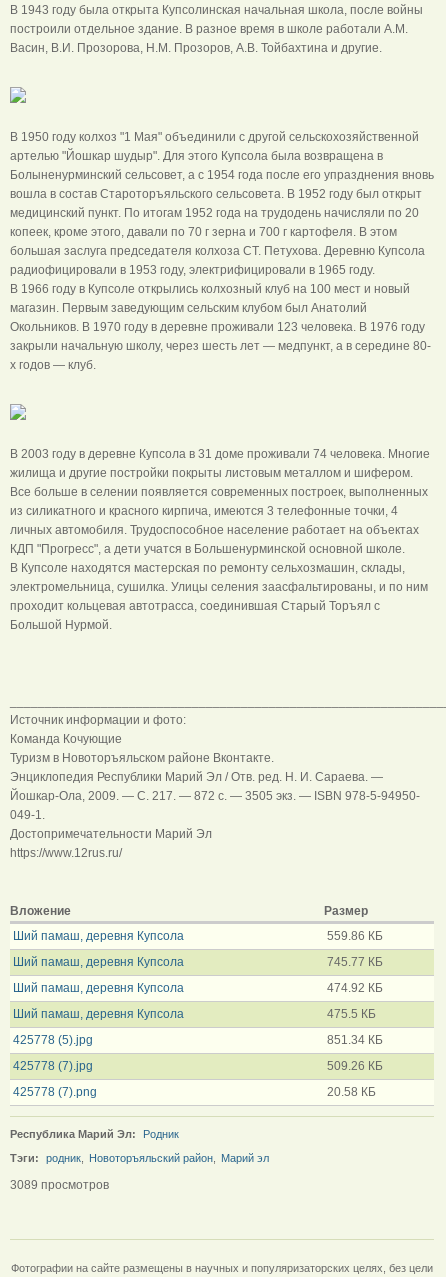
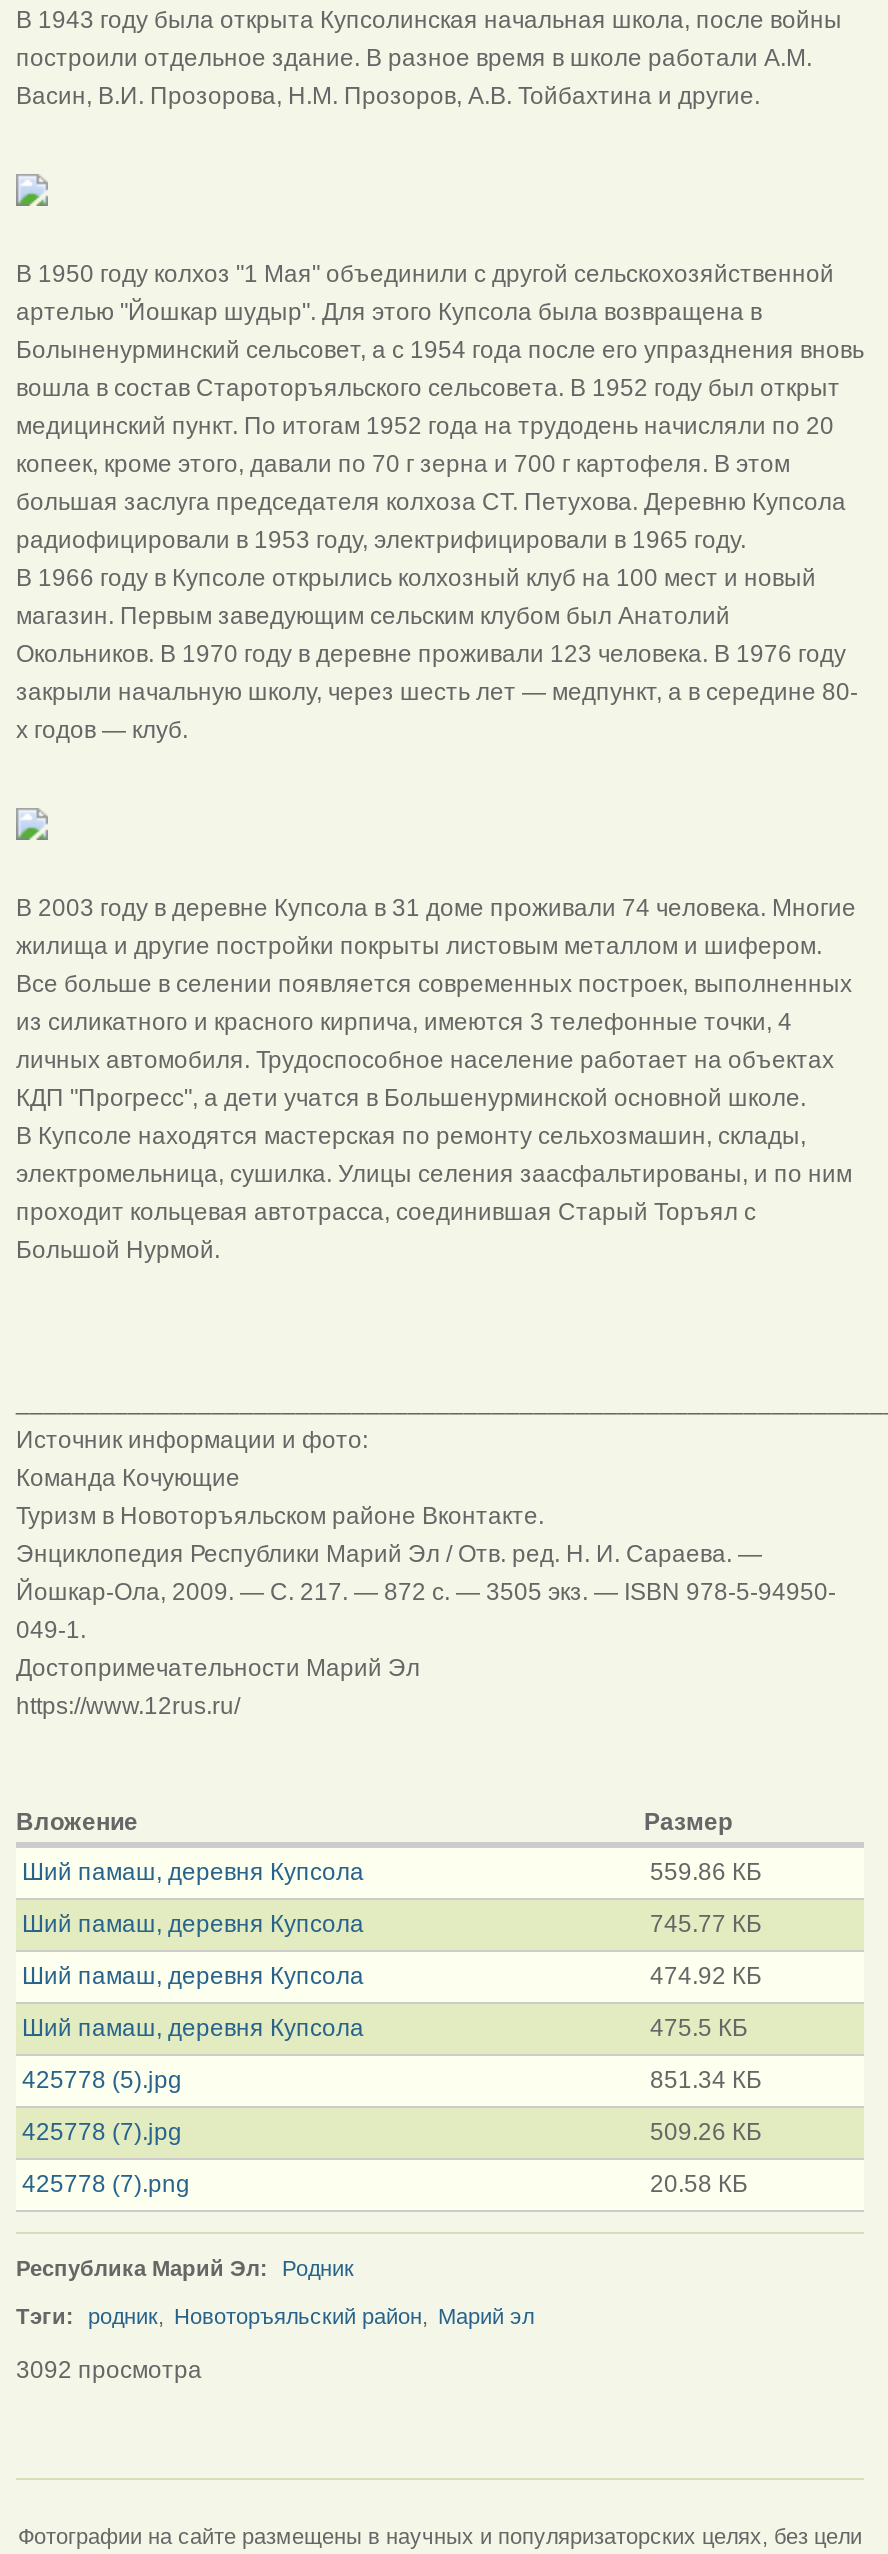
- 3089 просмотров
+ 3092 просмотра
